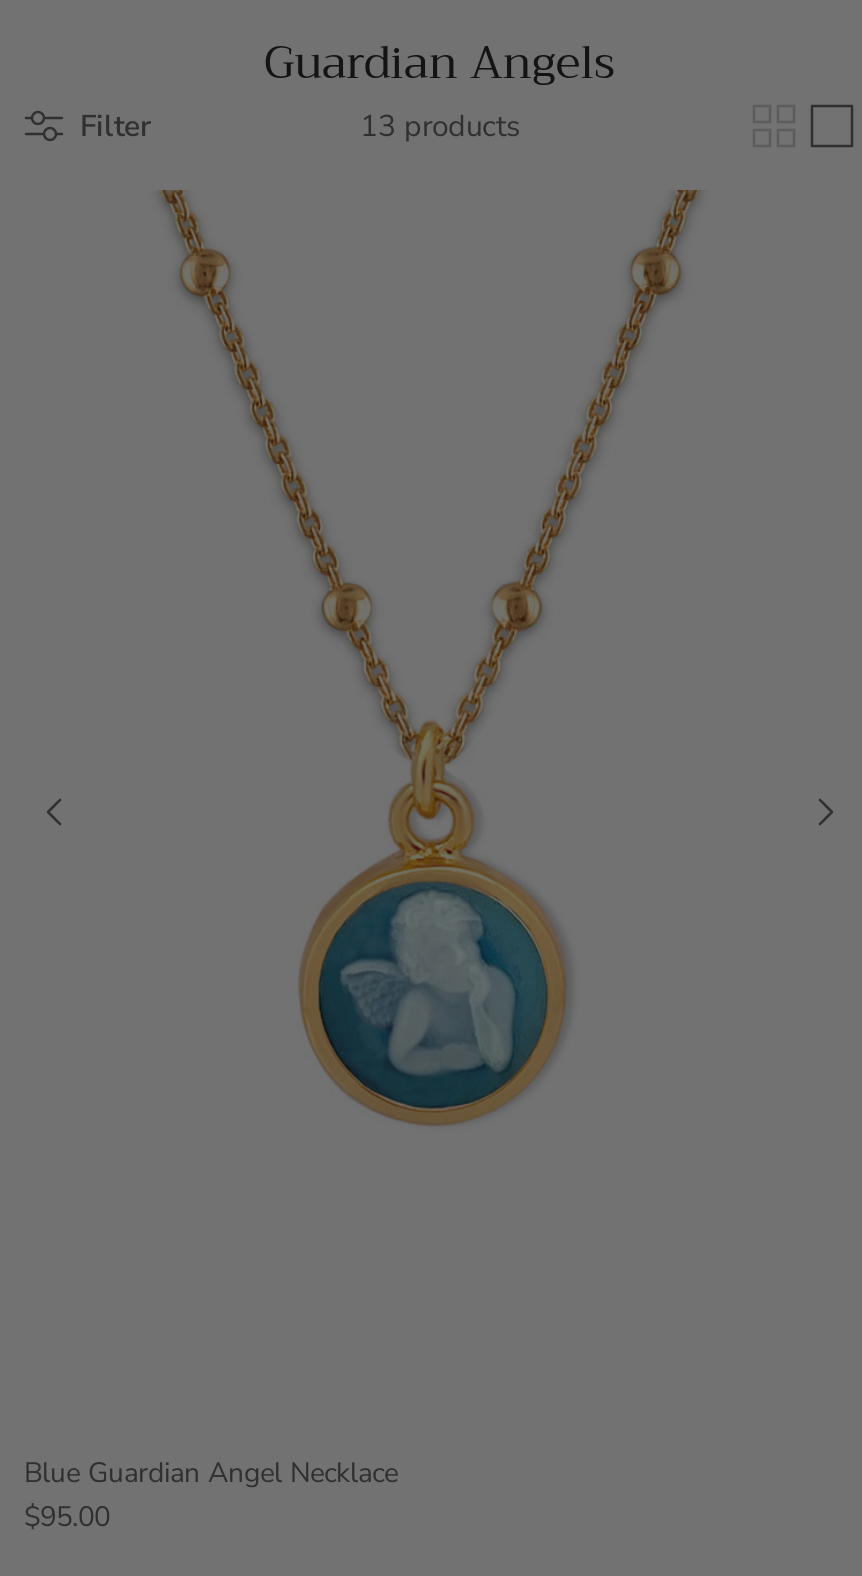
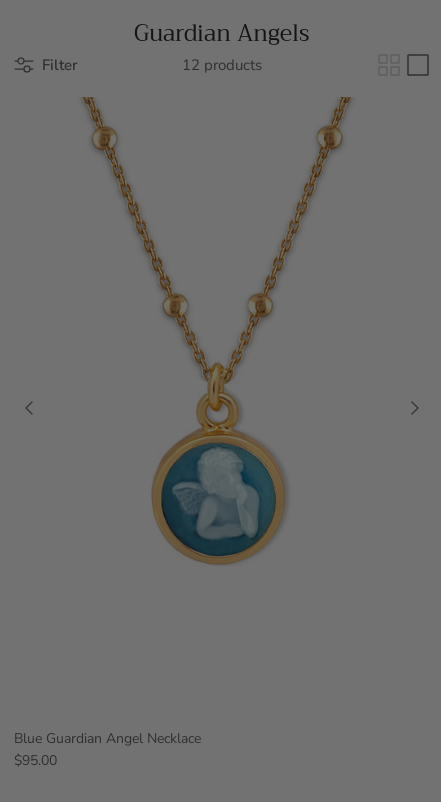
- 13 products
+ 12 products
